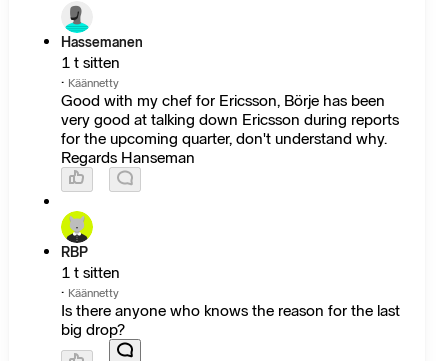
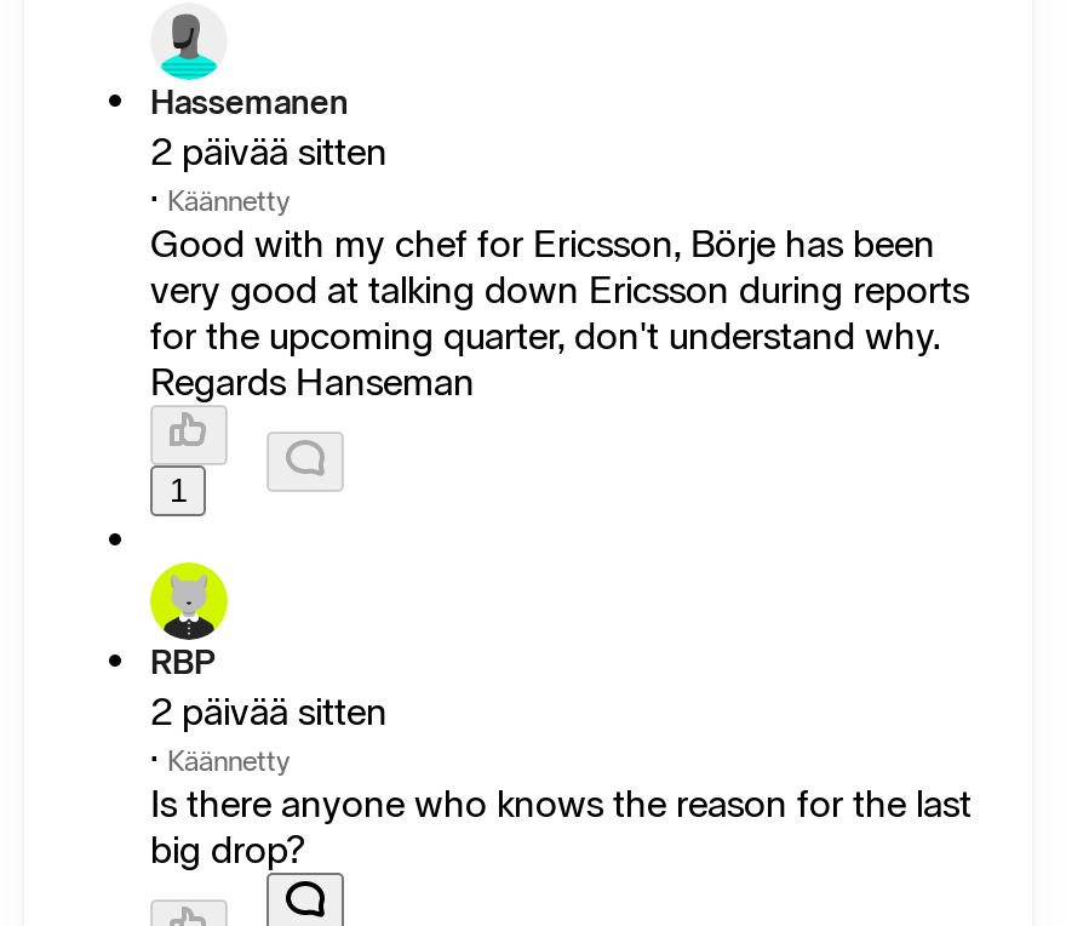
- 1 t sitten
+ 2 päivää sitten

+ 1

- 1 t sitten
+ 2 päivää sitten
